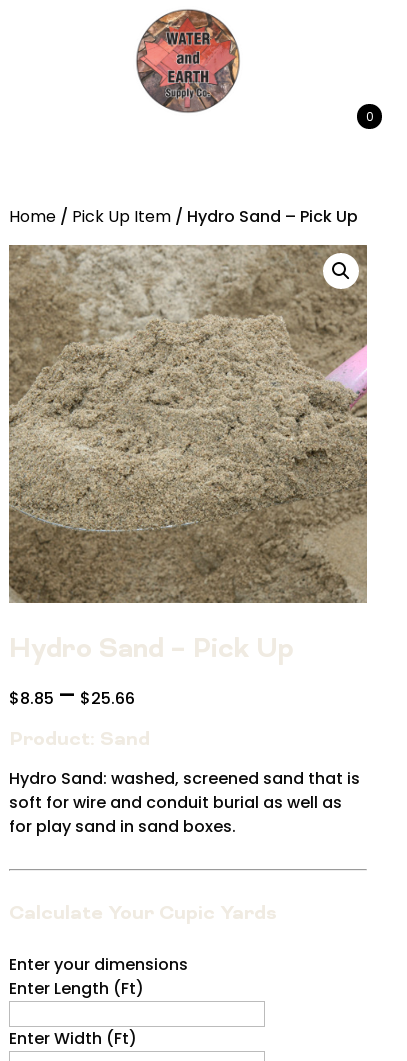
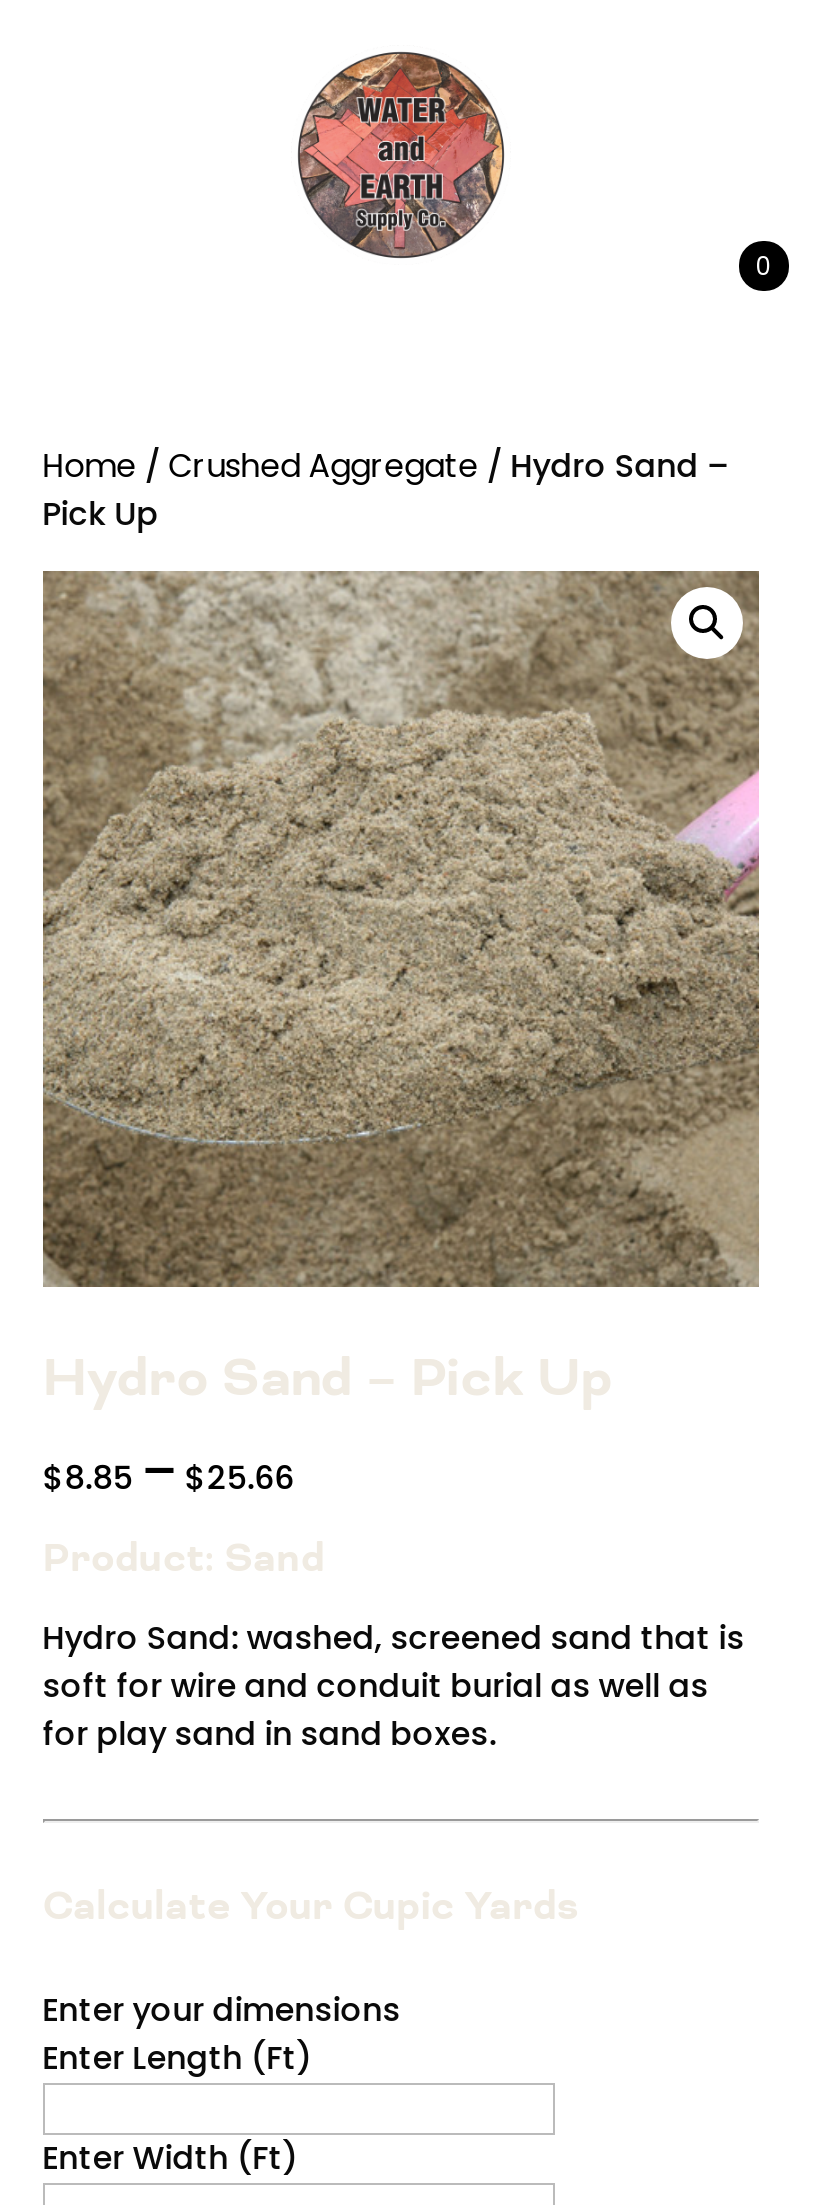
- Home / Pick Up Item / Hydro Sand – Pick Up
+ Home / Crushed Aggregate / Hydro Sand –
+ Pick Up
